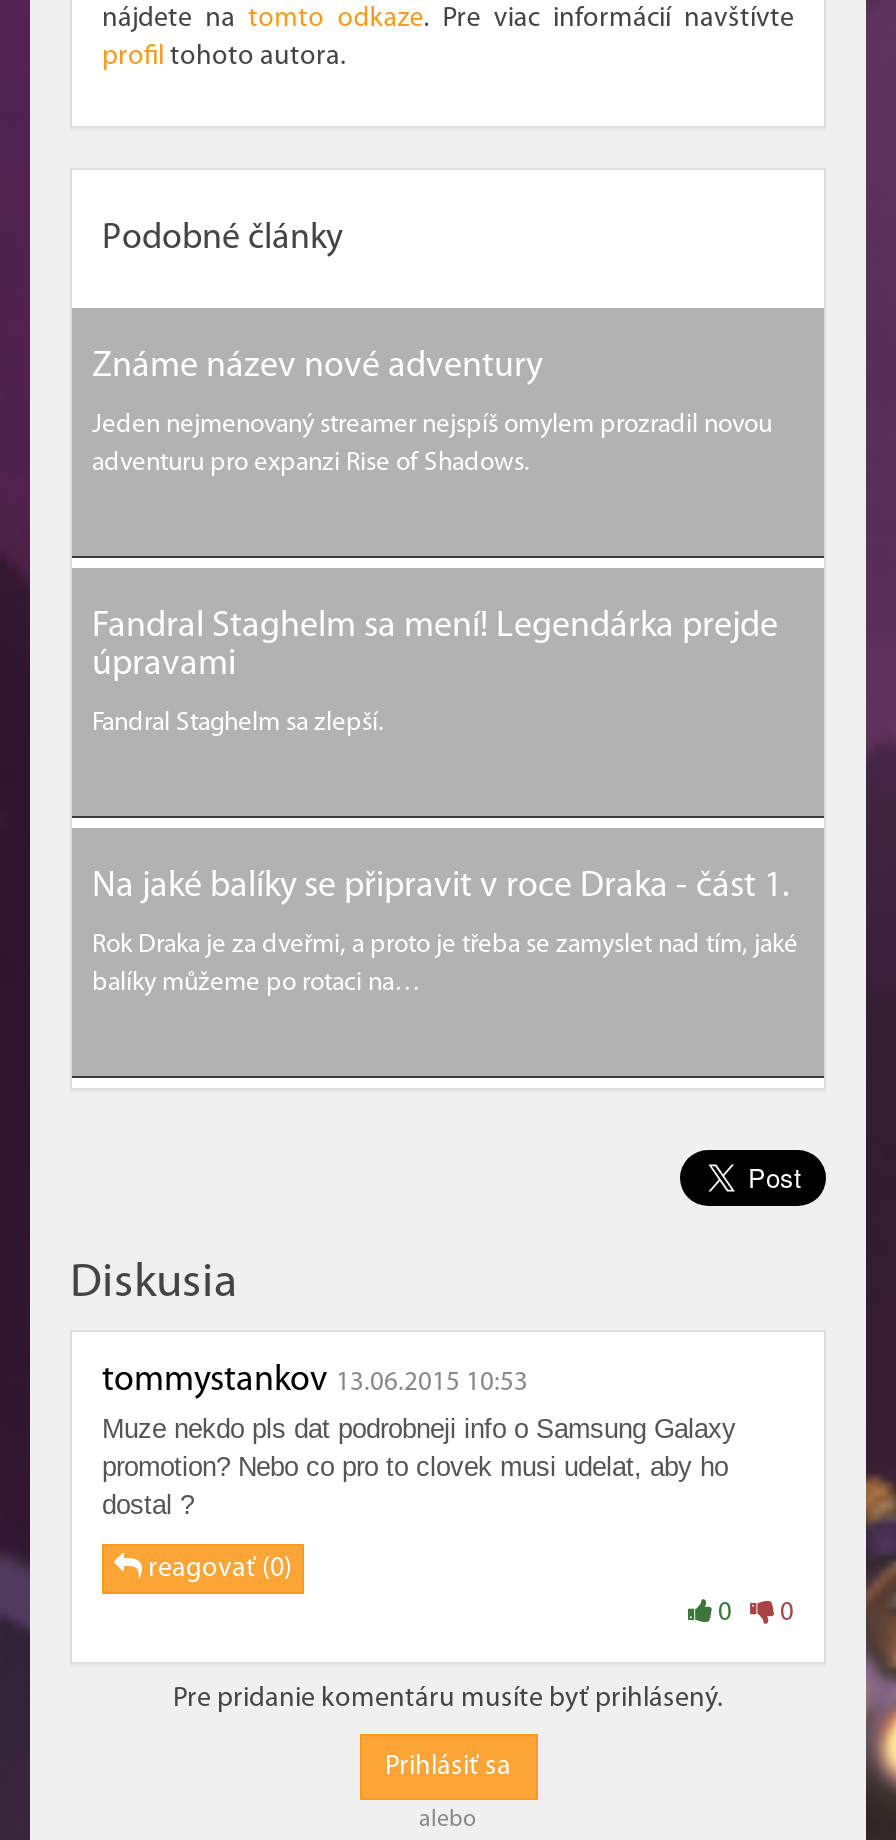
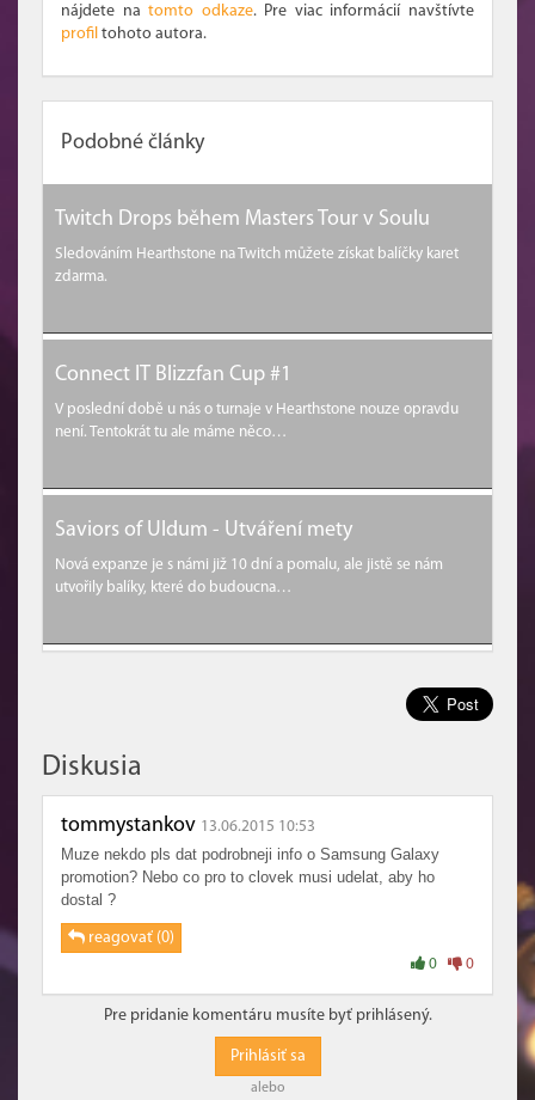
- Známe název nové adventury
- Jeden nejmenovaný streamer nejspíš omylem prozradil novou
- adventuru pro expanzi Rise of Shadows.
+ Twitch Drops během Masters Tour v Soulu
+ Sledováním Hearthstone na Twitch můžete získat balíčky karet
+ zdarma.

- Fandral Staghelm sa mení! Legendárka prejde
- úpravami
- Fandral Staghelm sa zlepší.
+ Connect IT Blizzfan Cup #1
+ V poslední době u nás o turnaje v Hearthstone nouze opravdu
+ není. Tentokrát tu ale máme něco…

- Na jaké balíky se připravit v roce Draka - část 1.
- Rok Draka je za dveřmi, a proto je třeba se zamyslet nad tím, jaké
- balíky můžeme po rotaci na…
+ Saviors of Uldum - Utváření mety
+ Nová expanze je s námi již 10 dní a pomalu, ale jistě se nám
+ utvořily balíky, které do budoucna…
